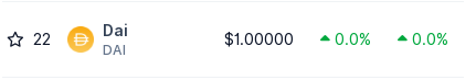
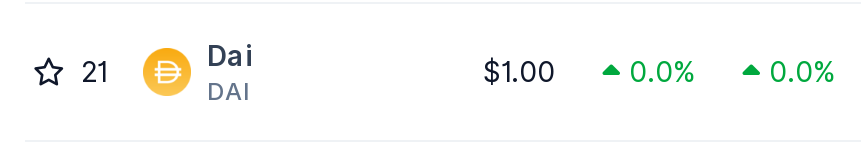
- 22
+ 21

- $1.00000
+ $1.00
